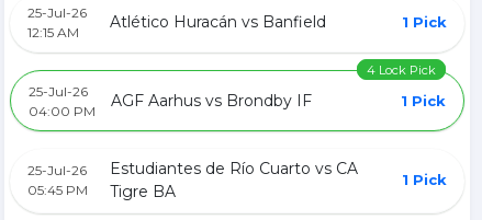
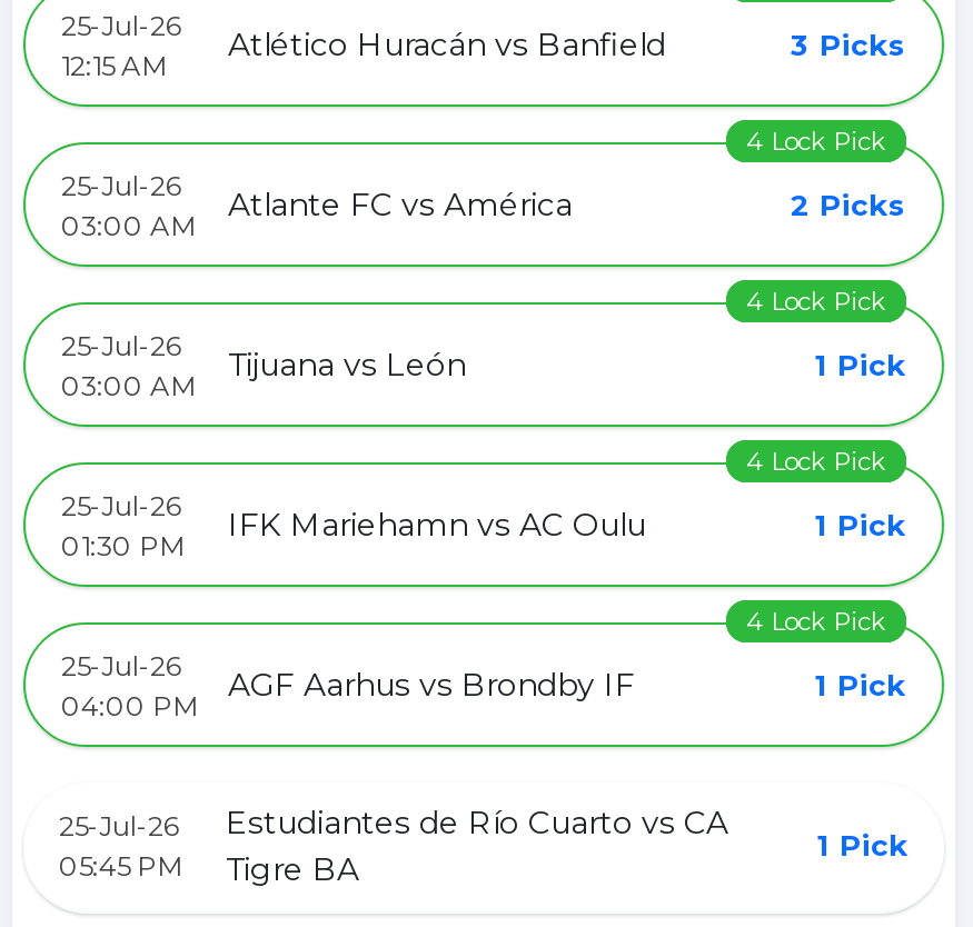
+ 3 Picks
+ 4 Lock Pick
+ 25-Jul-26
+ 03:00 AM
+ Atlante FC vs América
+ 2 Picks
+ 4 Lock Pick
+ 25-Jul-26
+ 03:00 AM
+ Tijuana vs León
+ 1 Pick
+ 4 Lock Pick
+ 25-Jul-26
+ 01:30 PM
+ IFK Mariehamn vs AC Oulu
